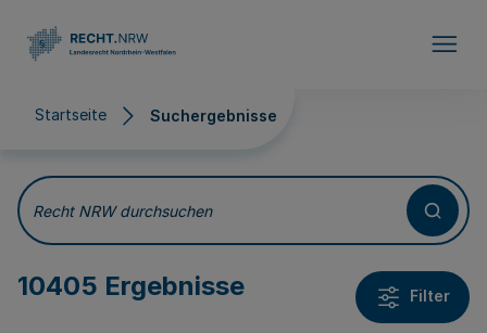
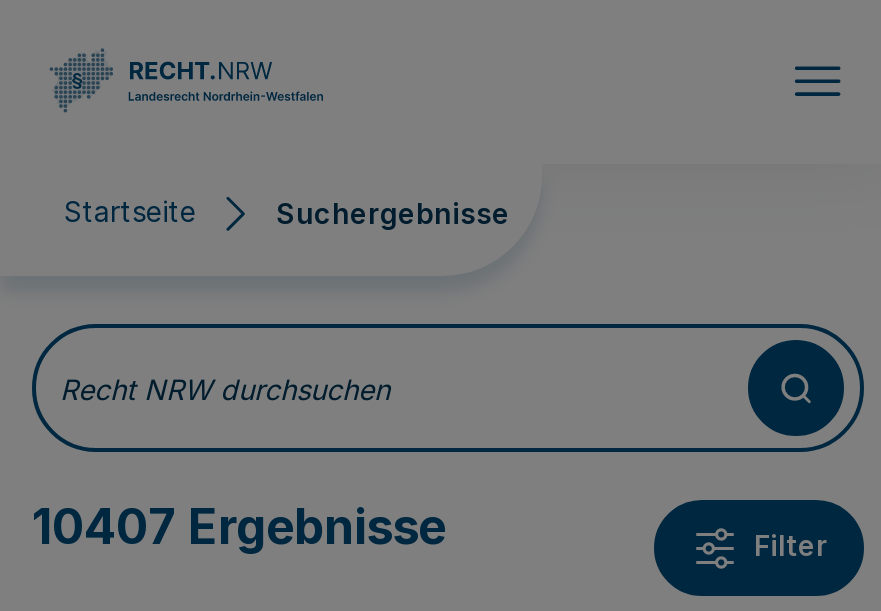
- 10405 Ergebnisse
+ 10407 Ergebnisse
